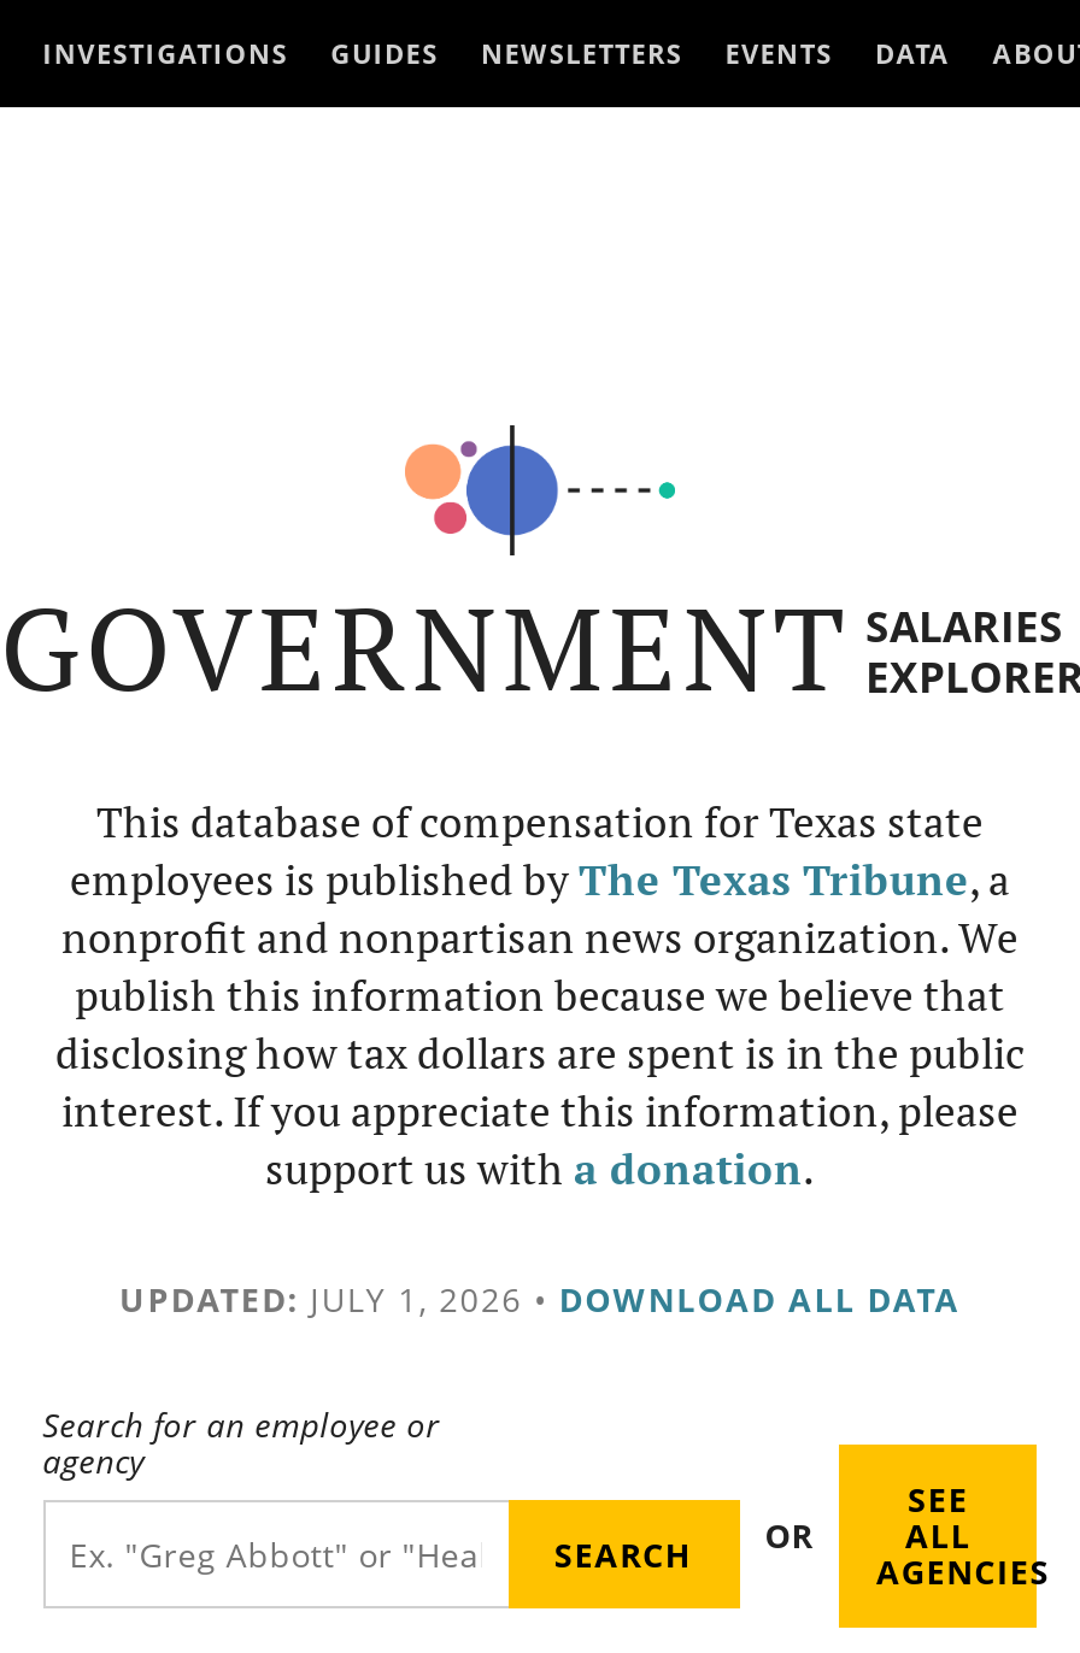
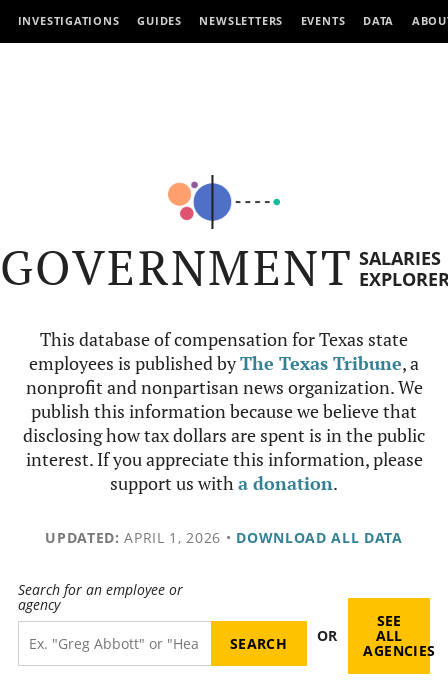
- UPDATED: JULY 1, 2026 • DOWNLOAD ALL DATA
+ UPDATED: APRIL 1, 2026 • DOWNLOAD ALL DATA
